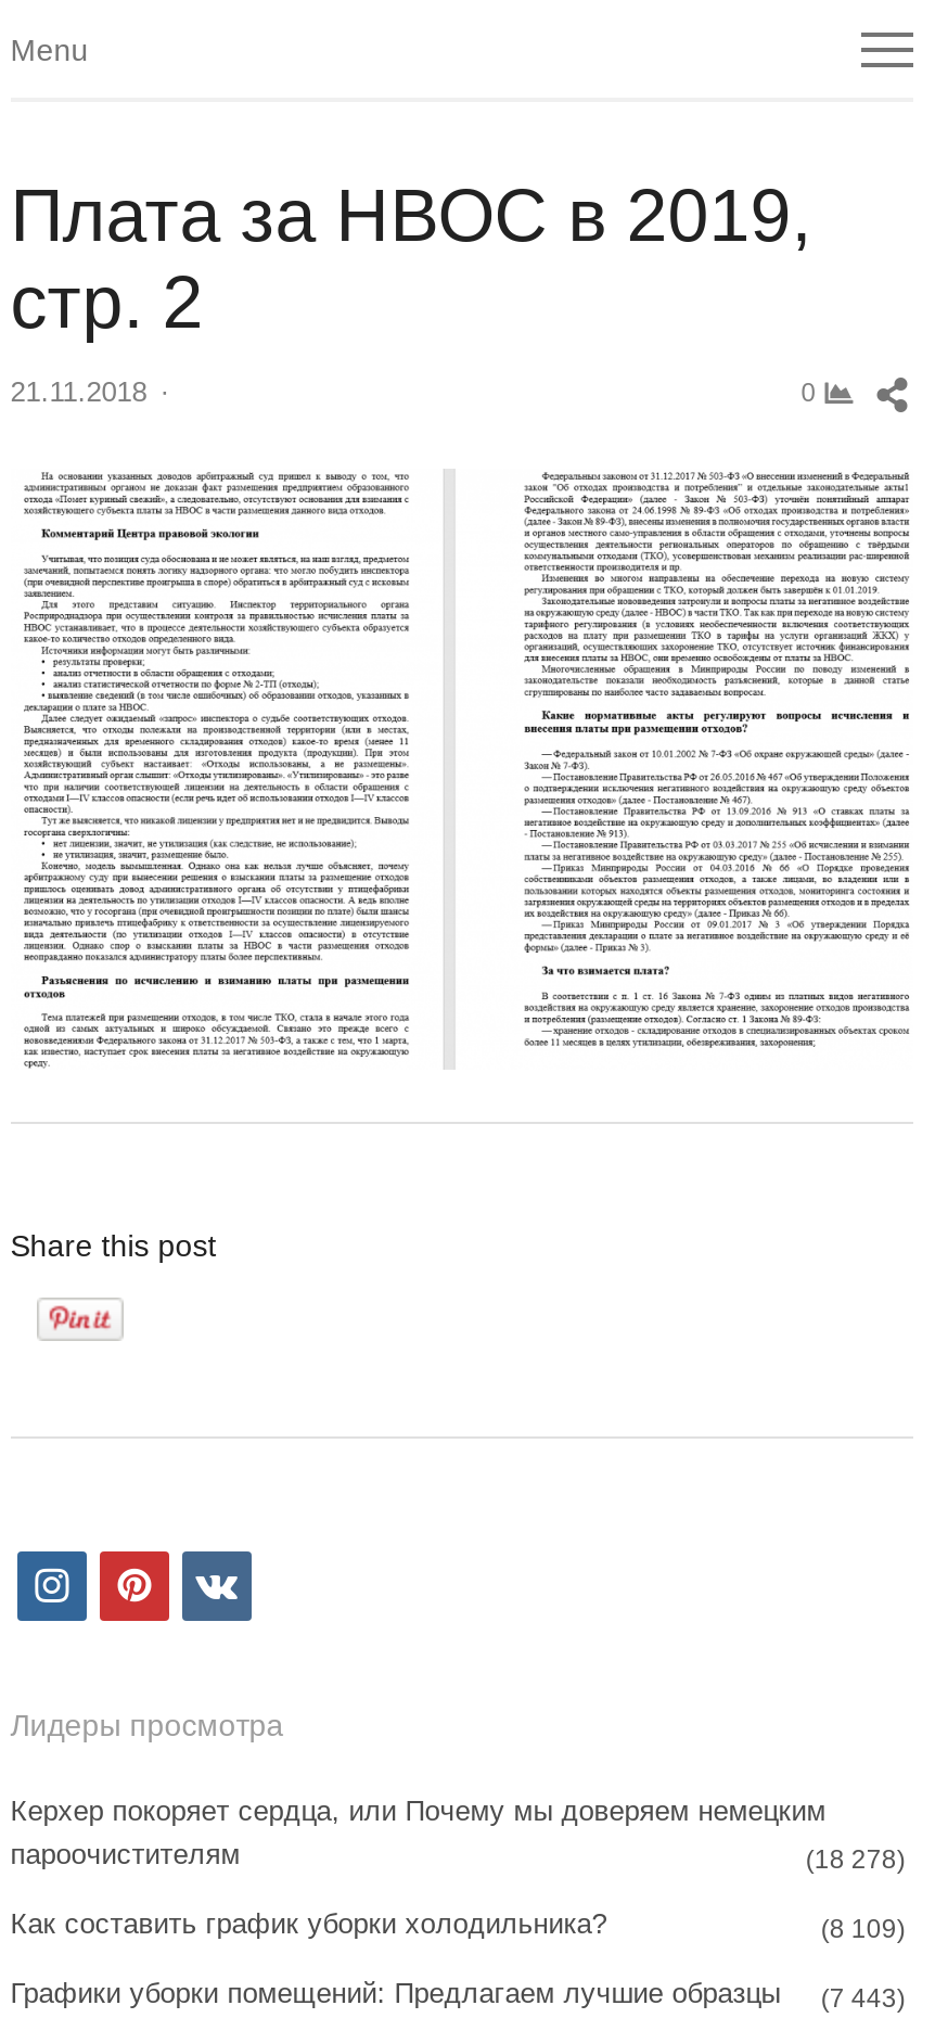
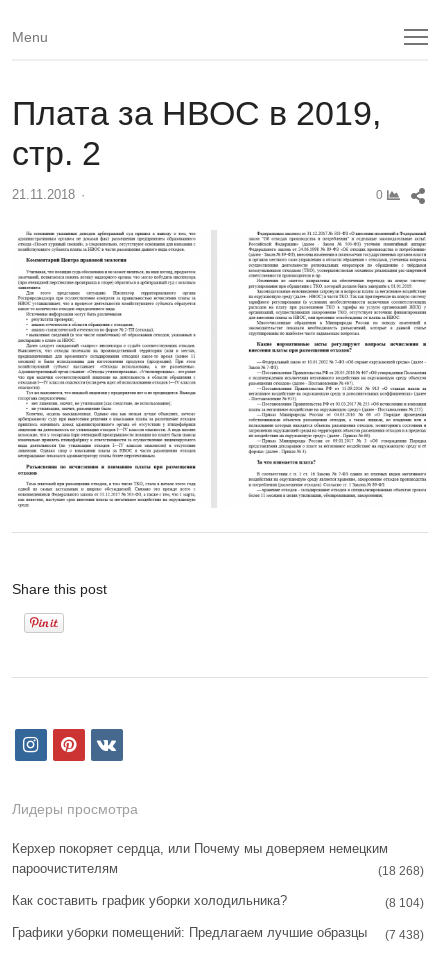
- (18 278)
+ (18 268)

- (8 109)
+ (8 104)

- (7 443)
+ (7 438)
